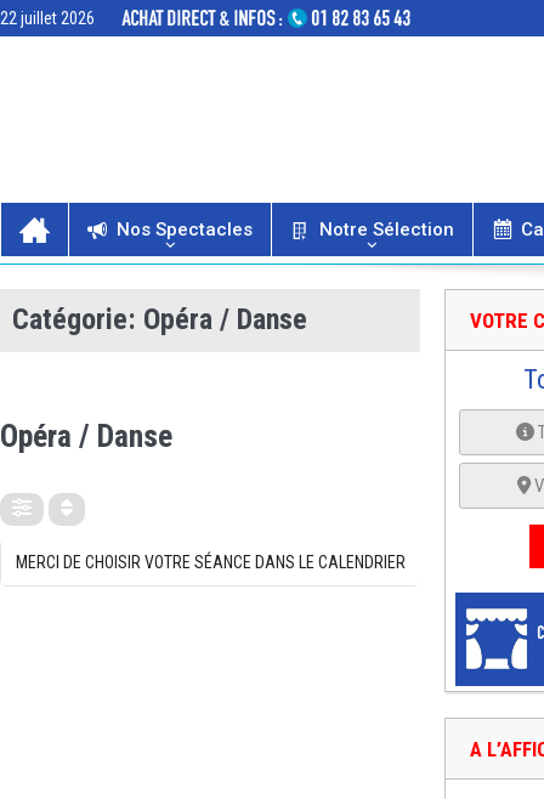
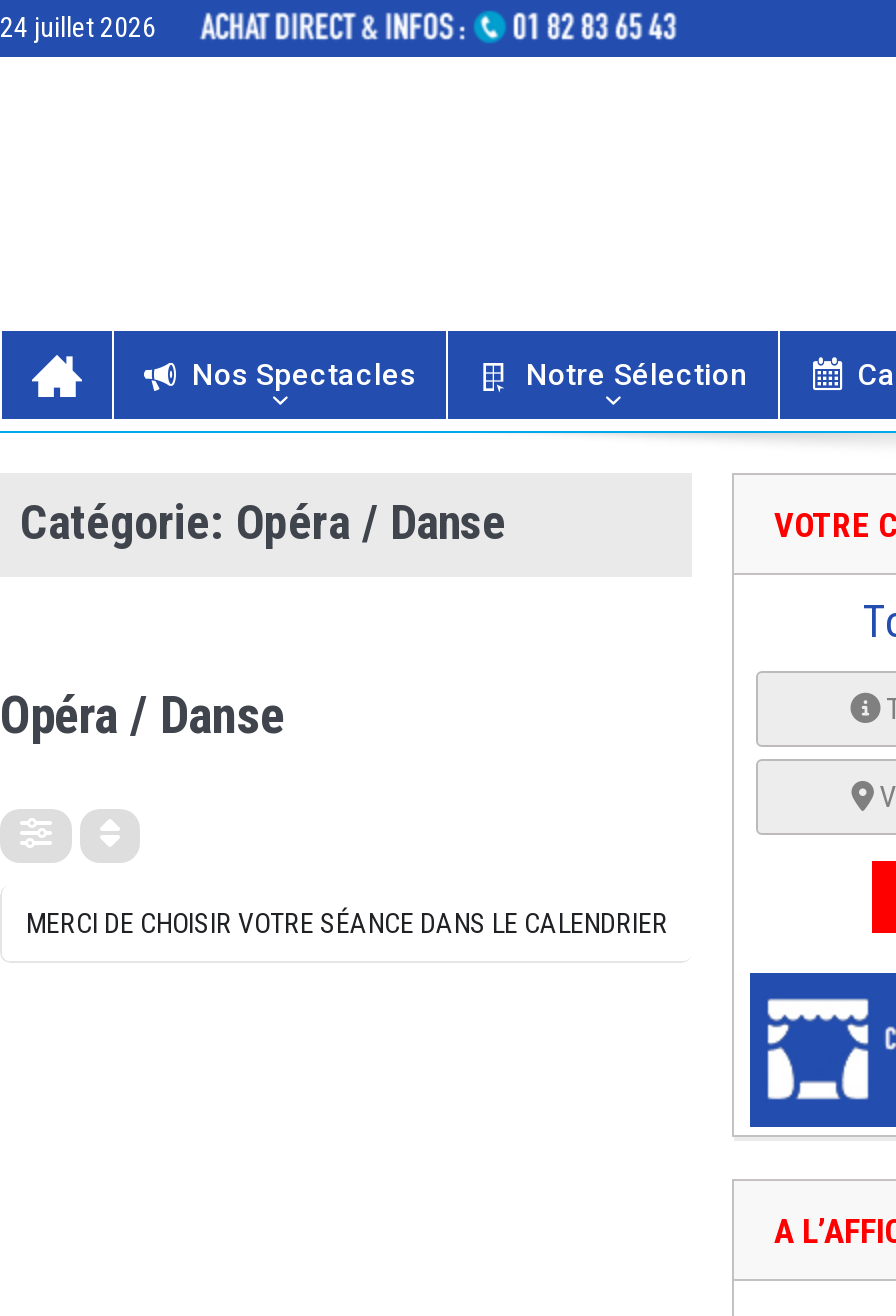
- 22 juillet 2026
+ 24 juillet 2026
